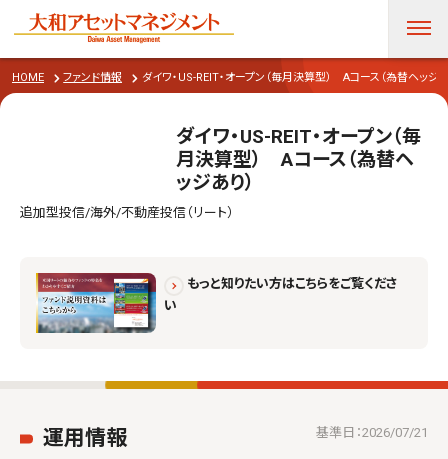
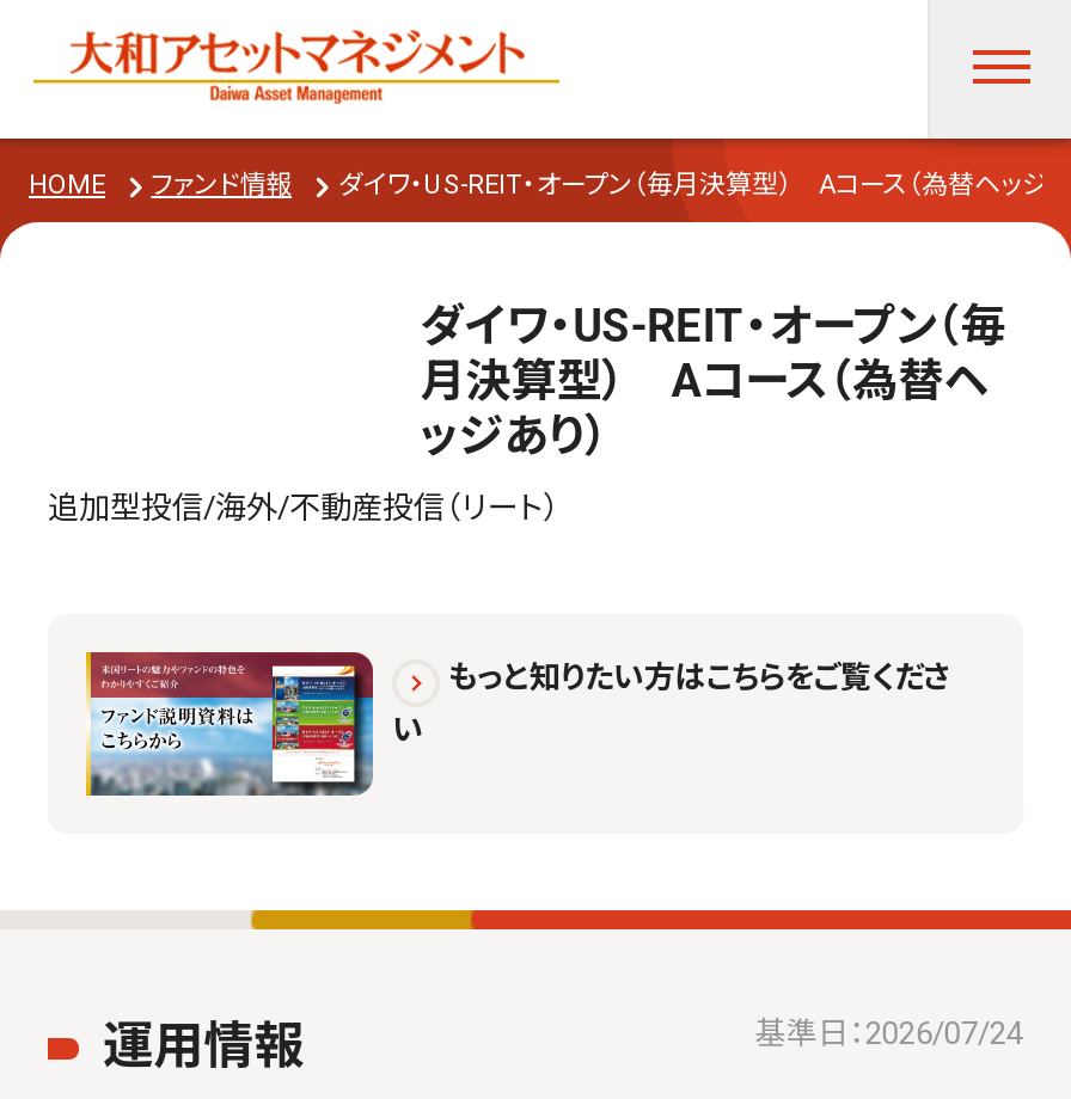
- 基準日：2026/07/21
+ 基準日：2026/07/24
